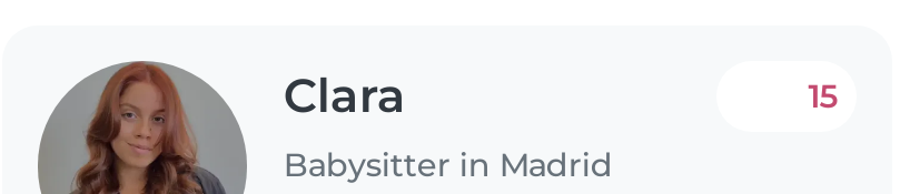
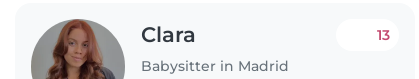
- 15
+ 13
